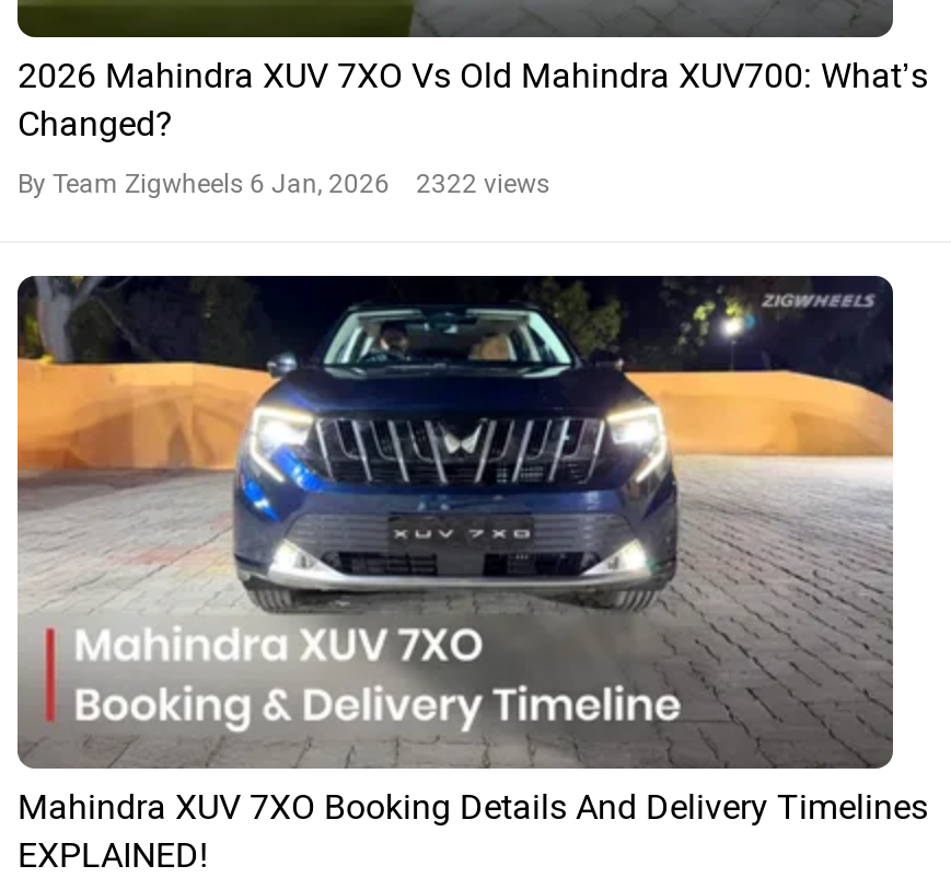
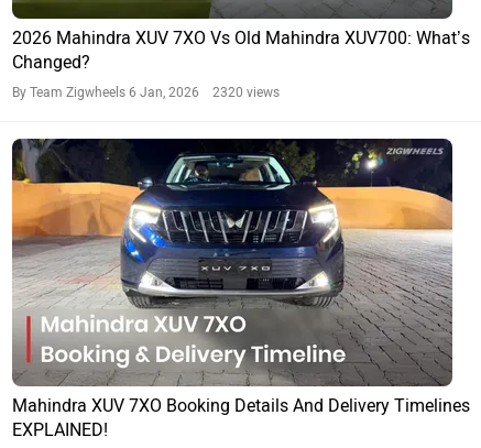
- By Team Zigwheels 6 Jan, 2026 2322 views
+ By Team Zigwheels 6 Jan, 2026 2320 views
